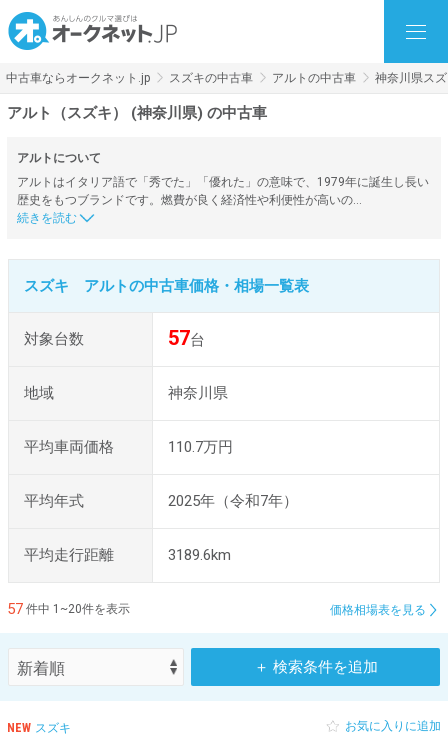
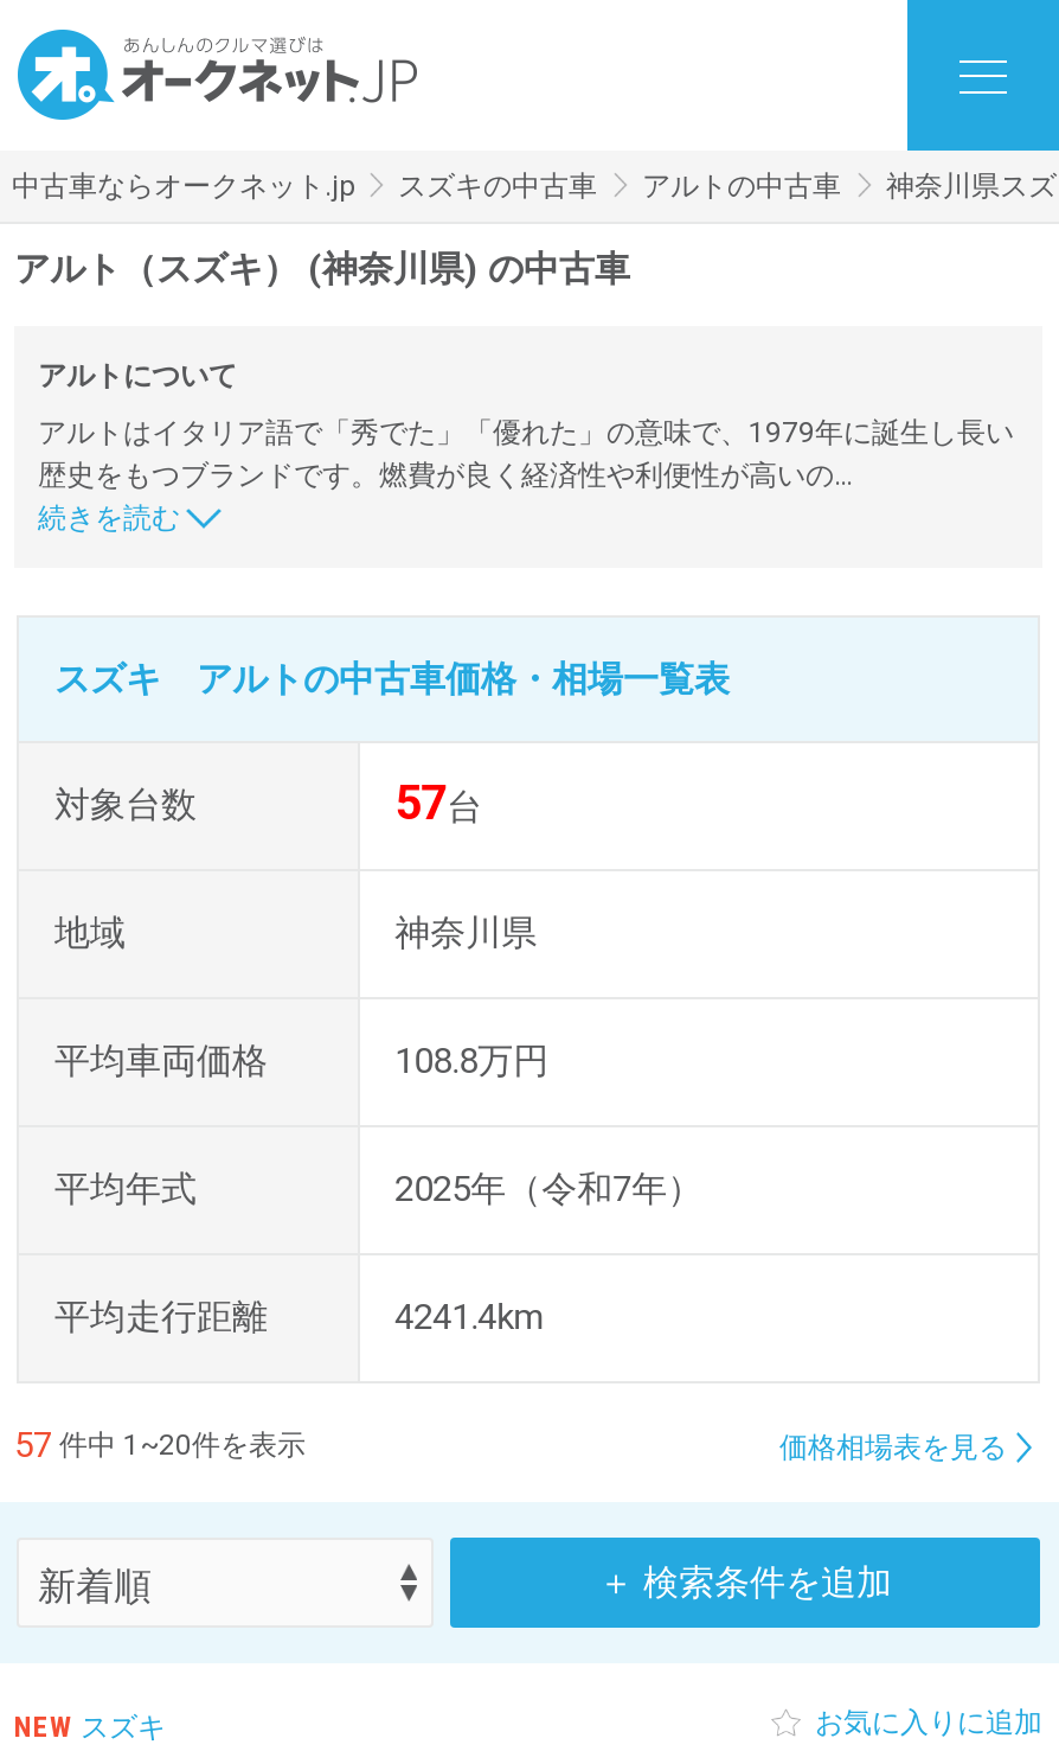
- 110.7万円
+ 108.8万円

- 3189.6km
+ 4241.4km
